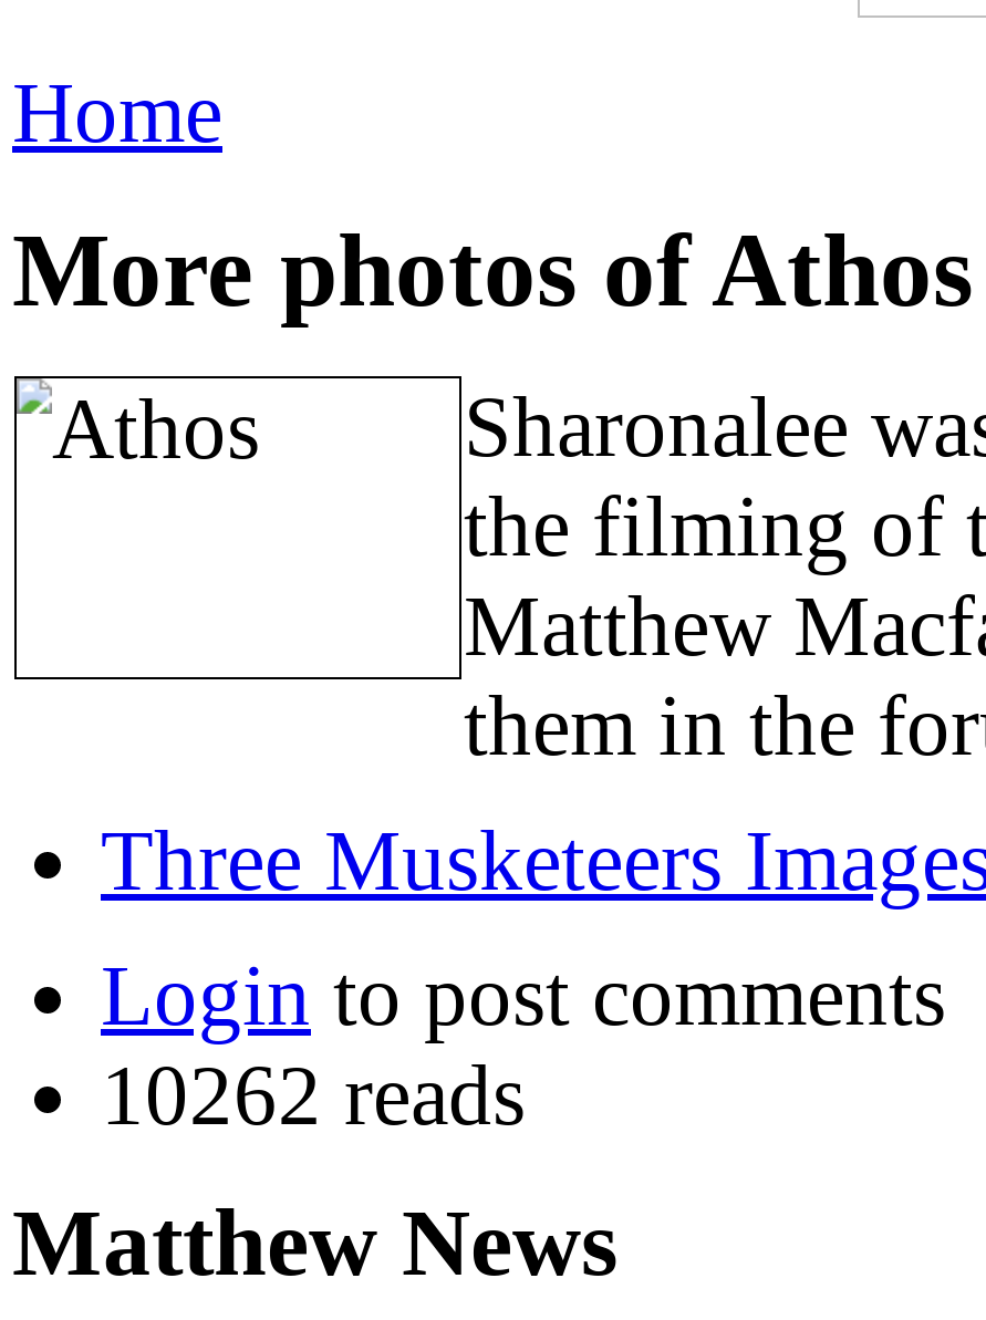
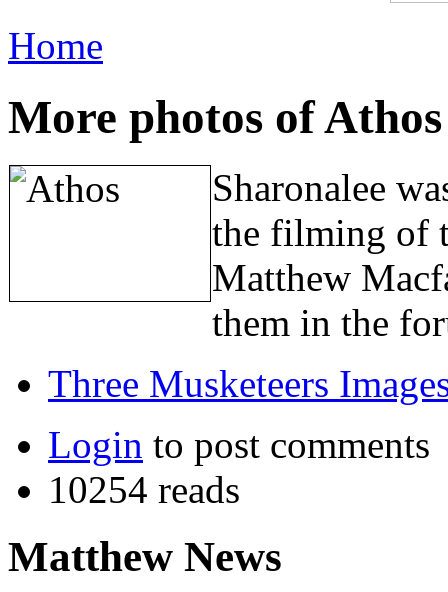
- 10262 reads
+ 10254 reads
